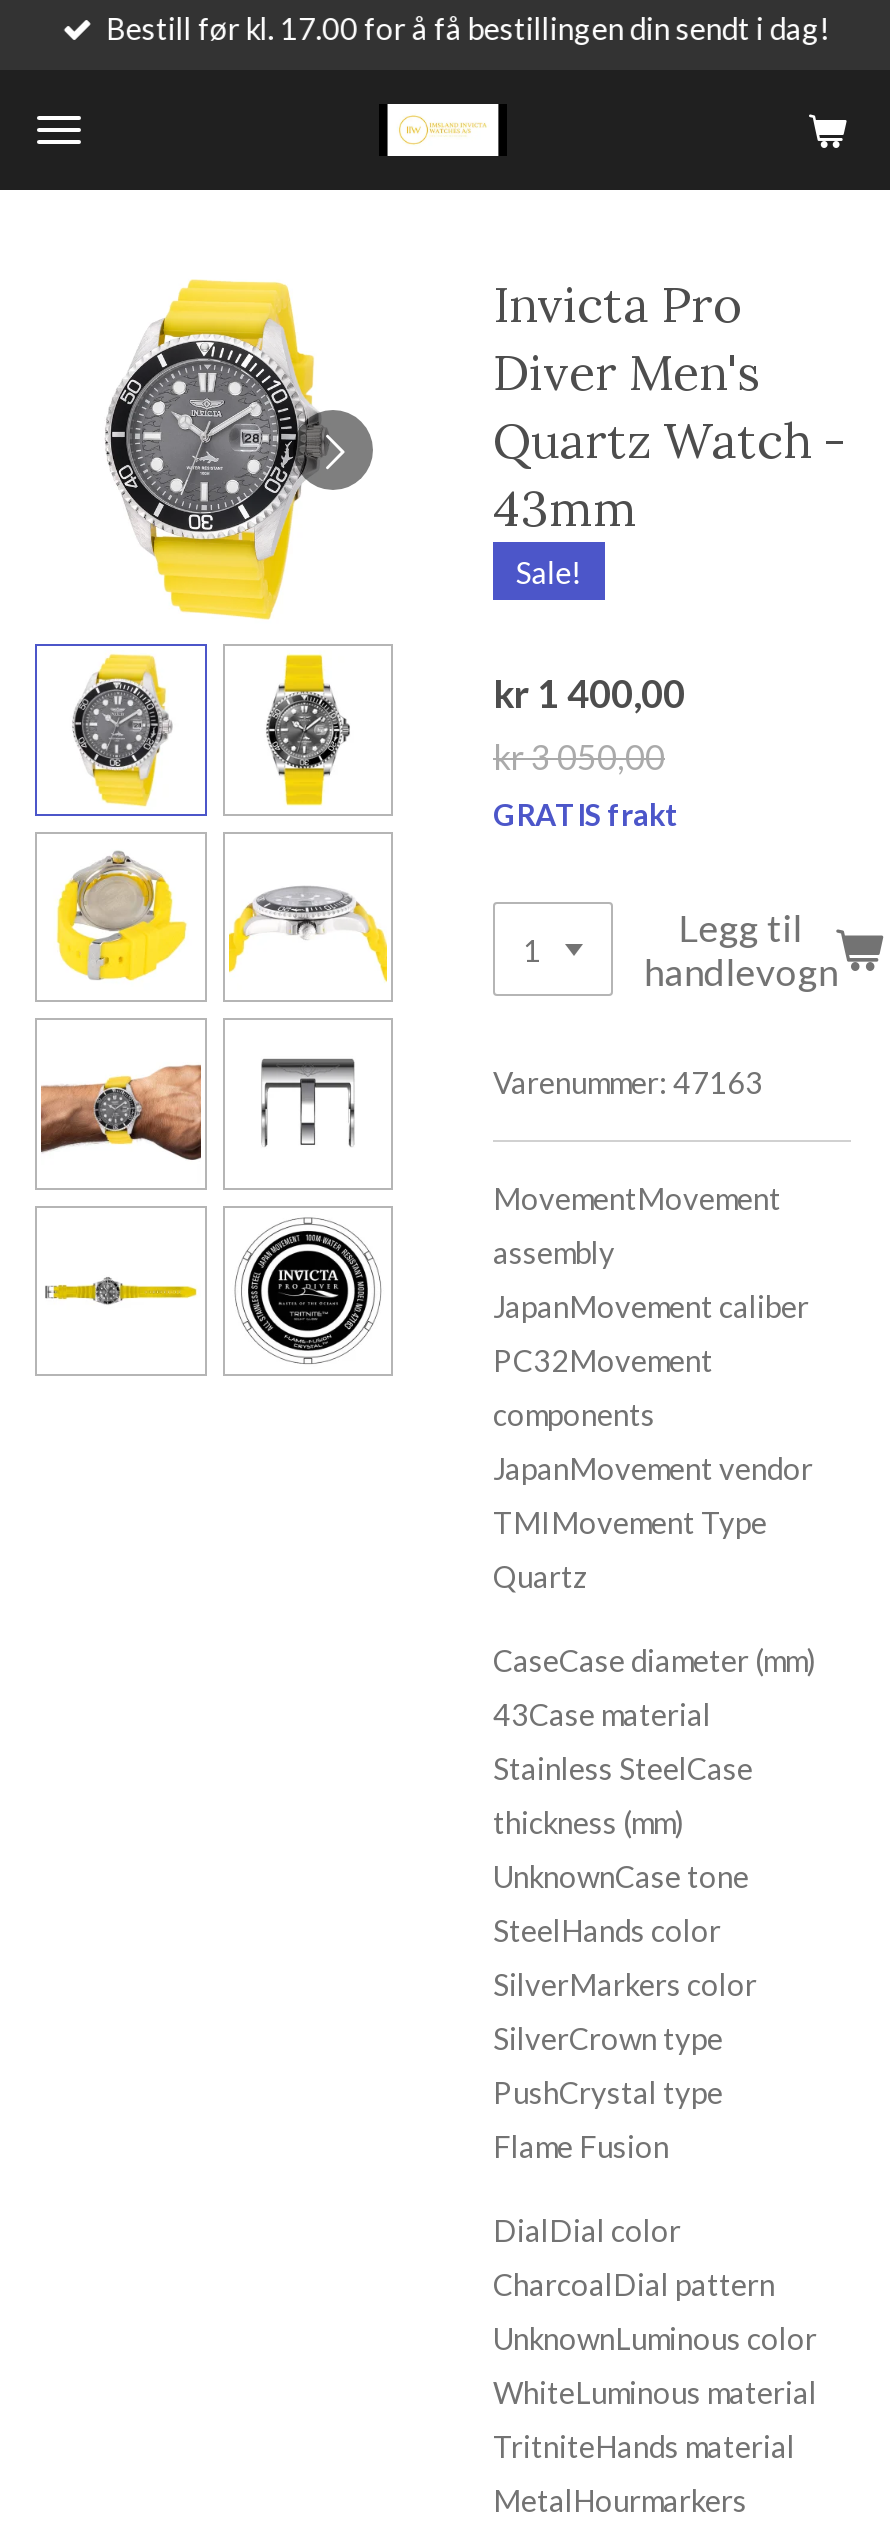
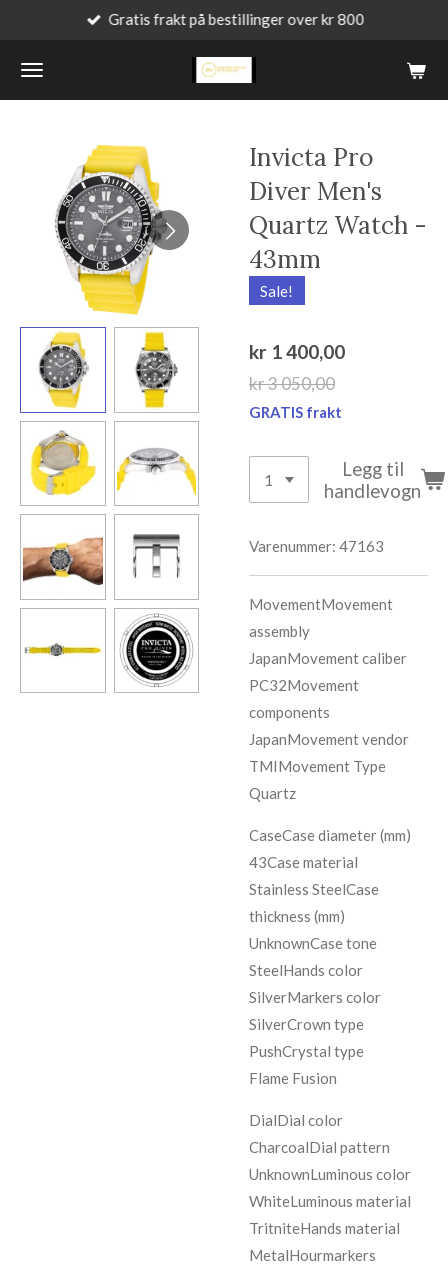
- Bestill før kl. 17.00 for å få bestillingen din sendt i dag!
+ Gratis frakt på bestillinger over kr 800
